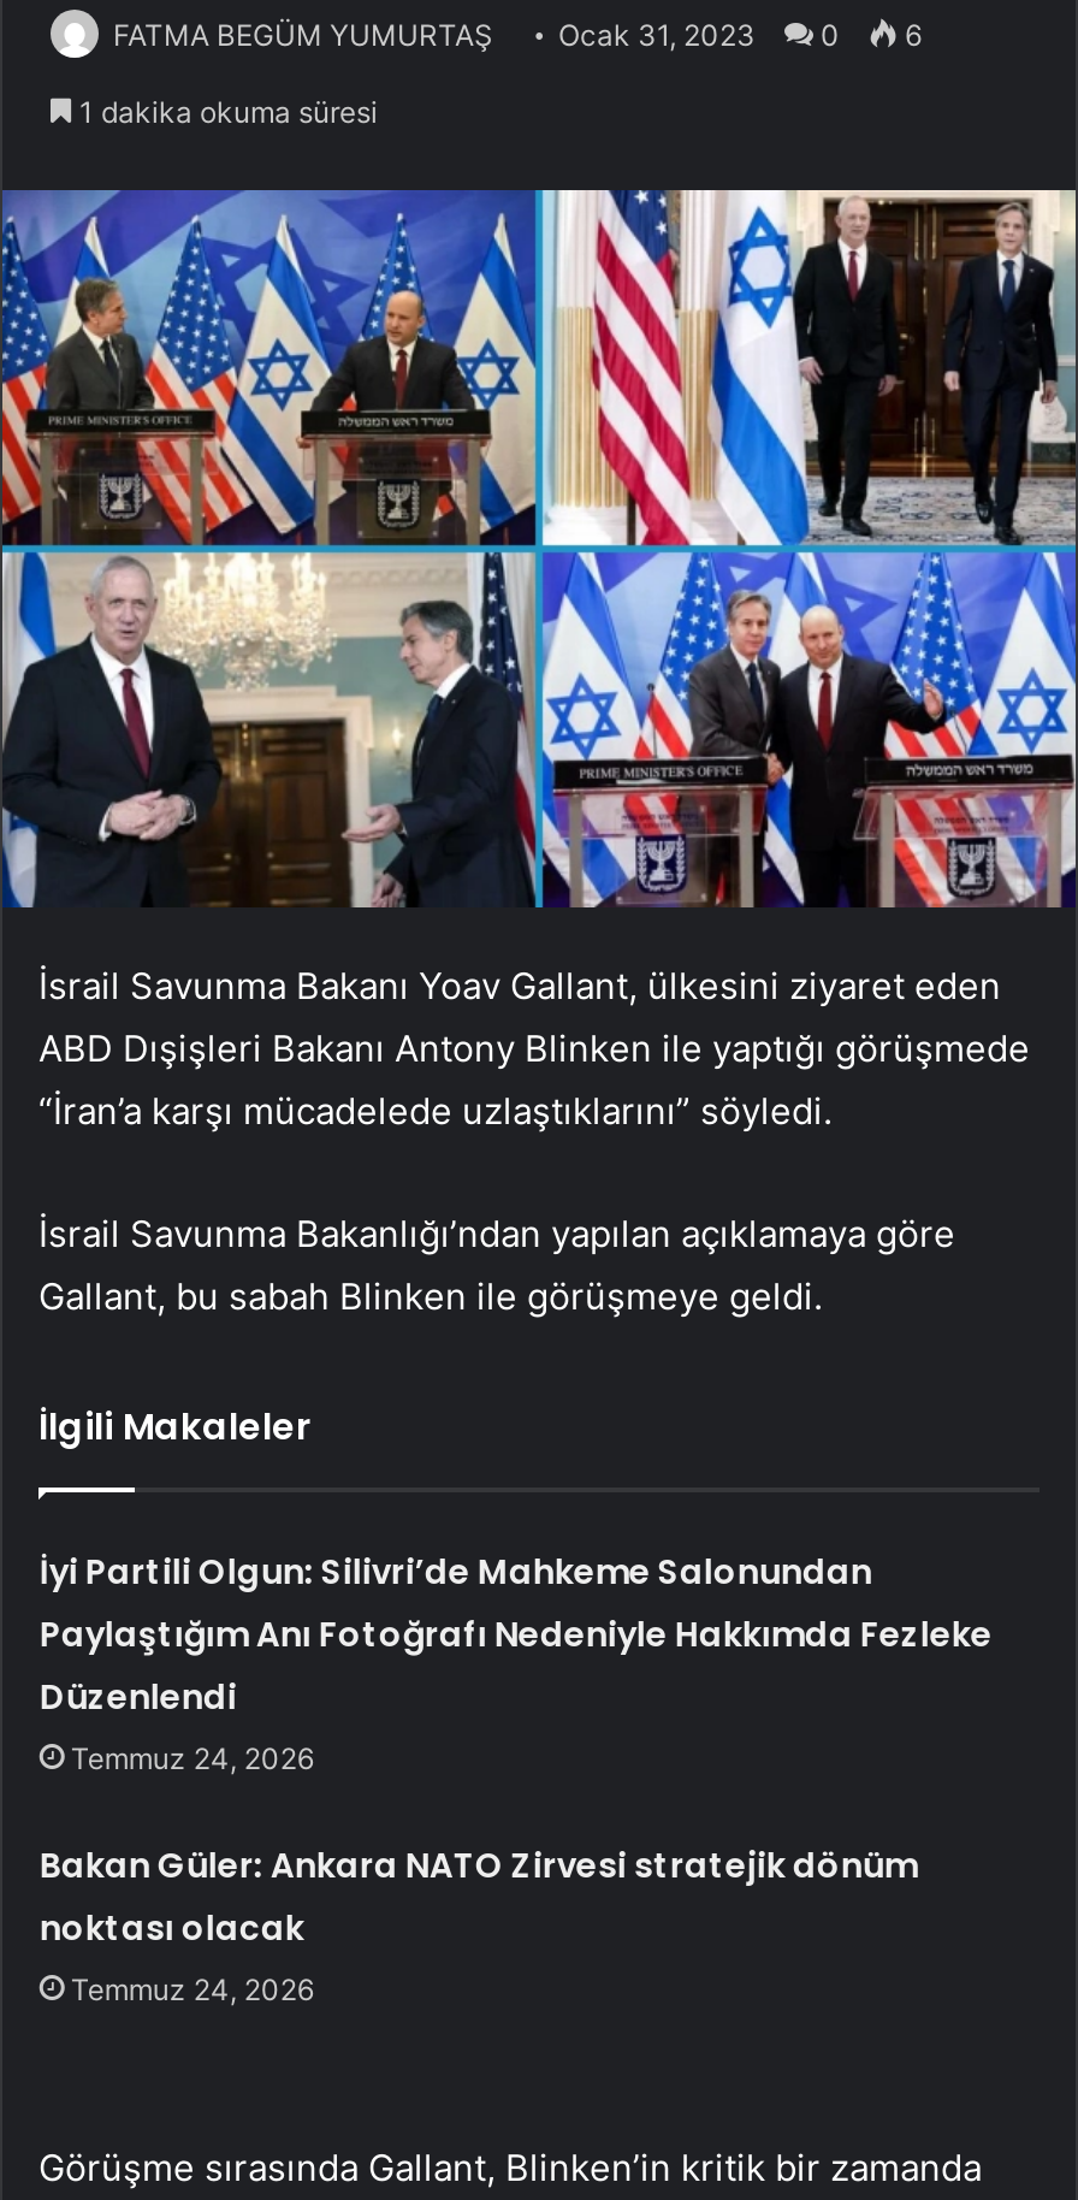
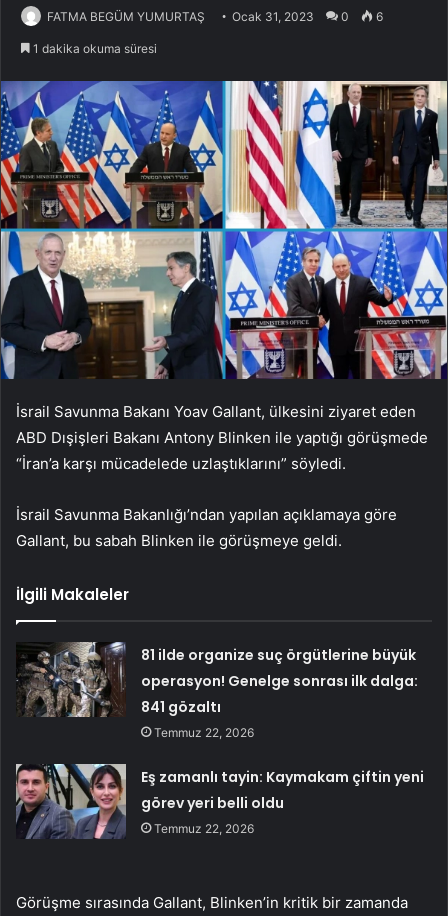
- İyi Partili Olgun: Silivri’de Mahkeme Salonundan
- Paylaştığım Anı Fotoğrafı Nedeniyle Hakkımda Fezleke
- Düzenlendi
- Temmuz 24, 2026
+ 81 ilde organize suç örgütlerine büyük
+ operasyon! Genelge sonrası ilk dalga:
+ 841 gözaltı
+ Temmuz 22, 2026

- Bakan Güler: Ankara NATO Zirvesi stratejik dönüm
- noktası olacak
- Temmuz 24, 2026
+ Eş zamanlı tayin: Kaymakam çiftin yeni
+ görev yeri belli oldu
+ Temmuz 22, 2026
